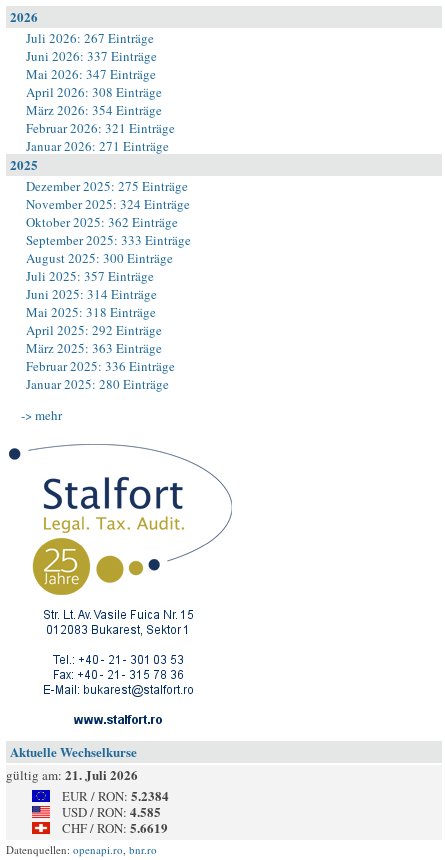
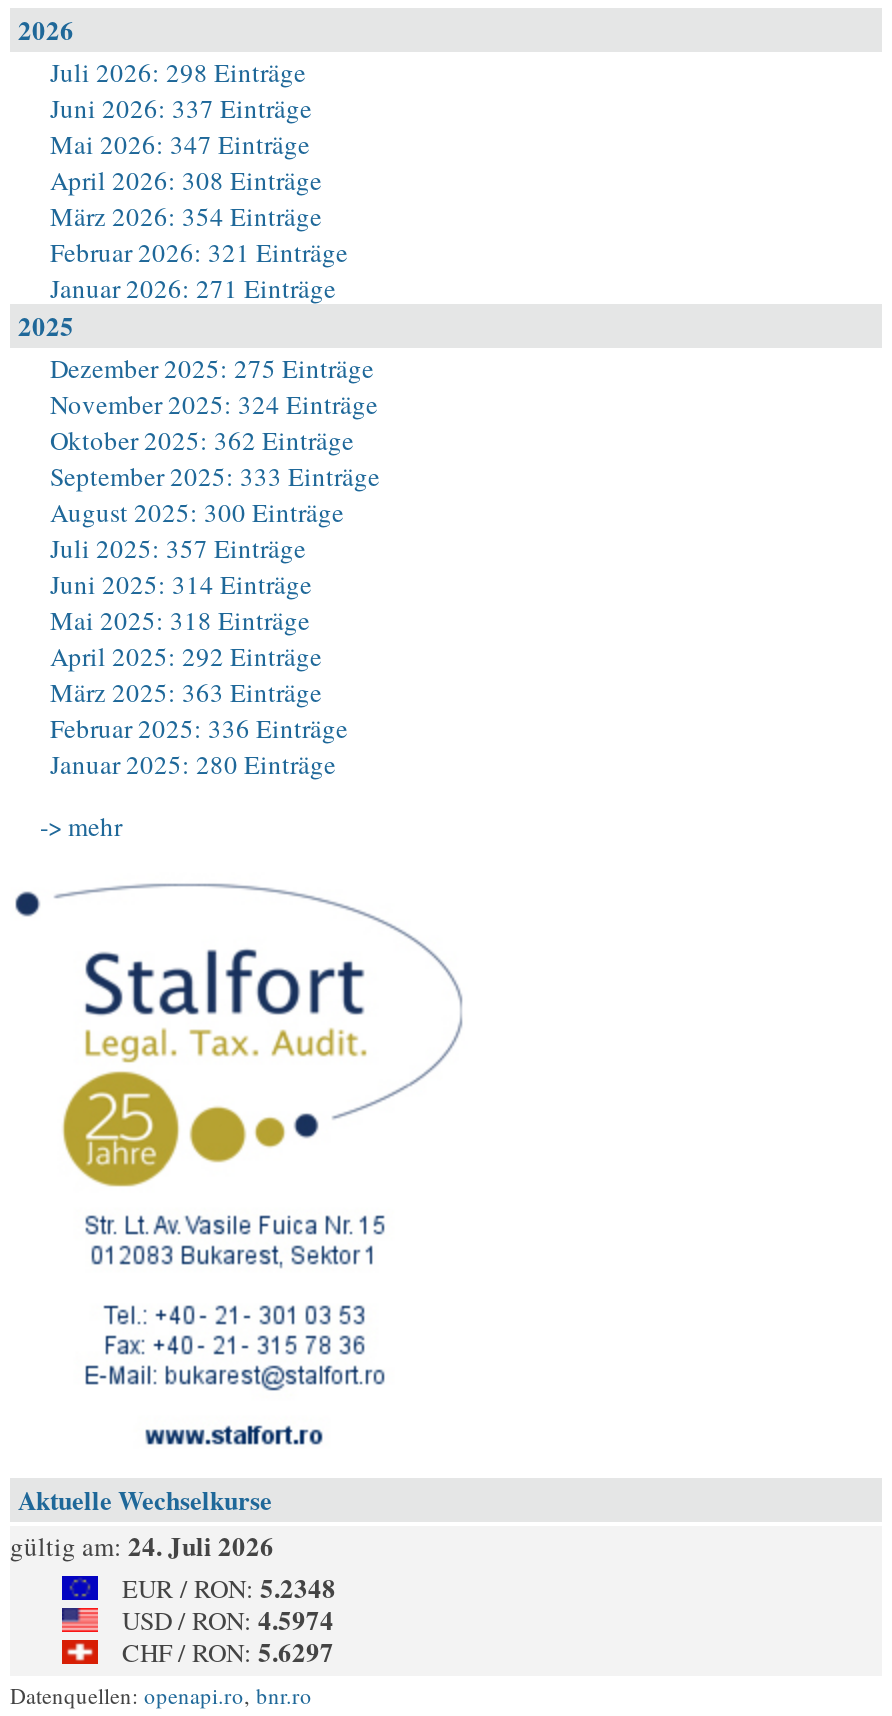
- Juli 2026: 267 Einträge
+ Juli 2026: 298 Einträge

- gültig am: 21. Juli 2026
+ gültig am: 24. Juli 2026

- EUR / RON: 5.2384
+ EUR / RON: 5.2348

- USD / RON: 4.585
+ USD / RON: 4.5974

- CHF / RON: 5.6619
+ CHF / RON: 5.6297
